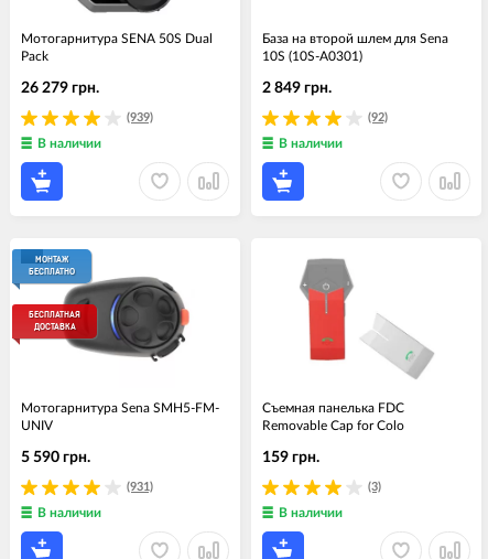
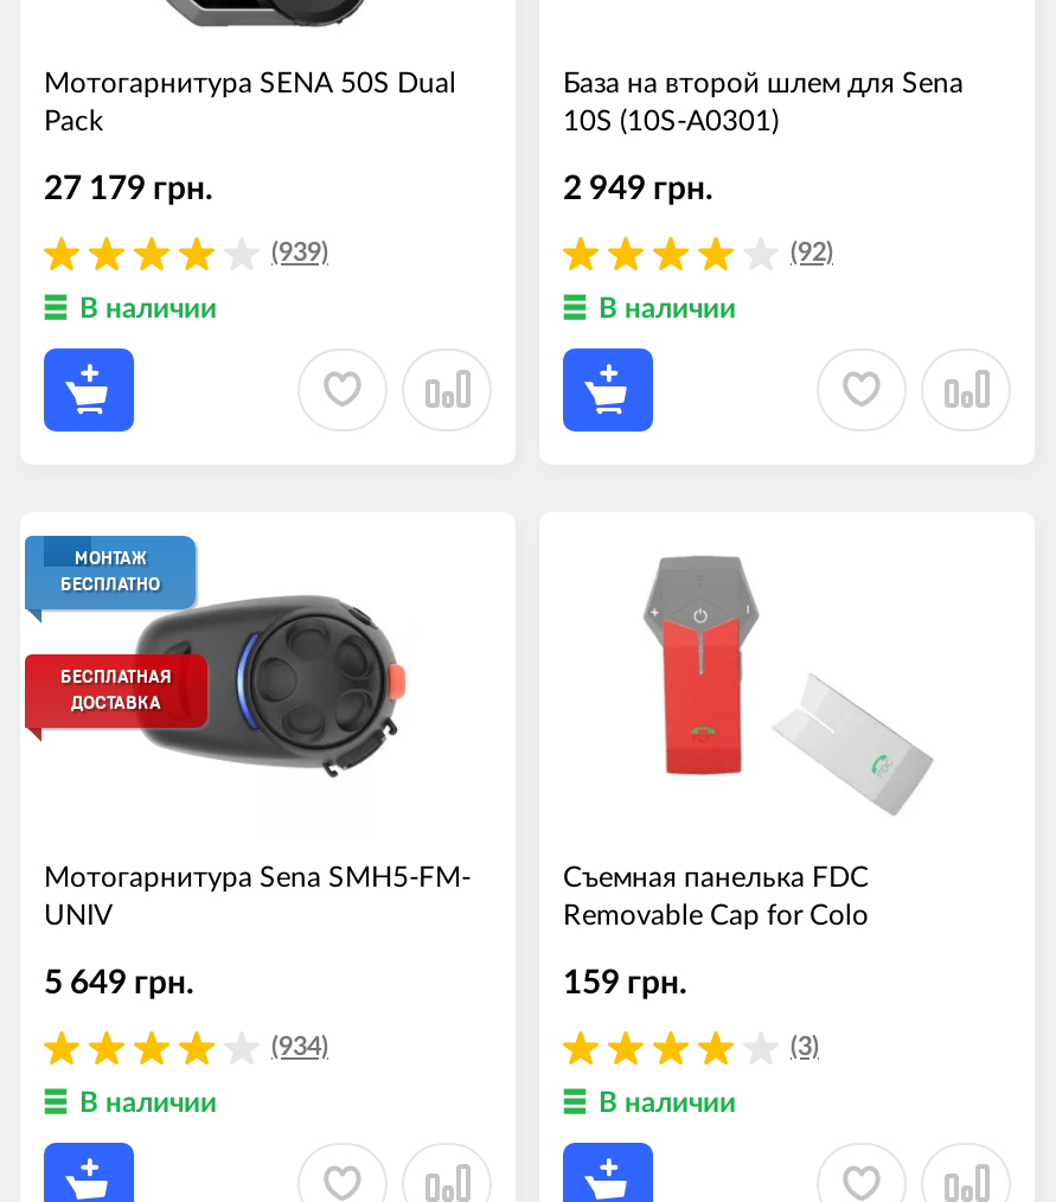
- 26 279 грн.
+ 27 179 грн.

- 2 849 грн.
+ 2 949 грн.

- 5 590 грн.
+ 5 649 грн.

- (931)
+ (934)
